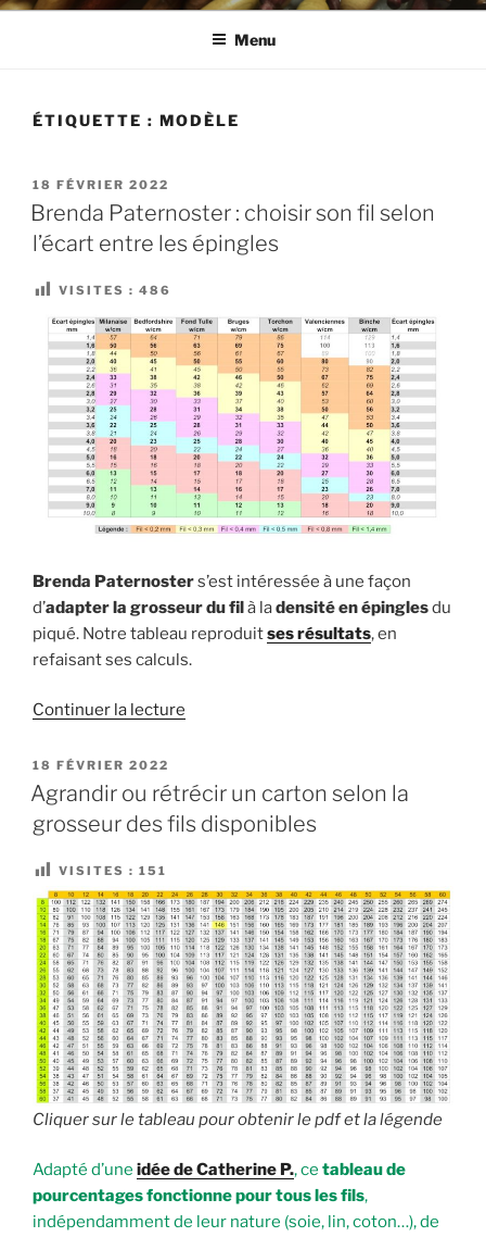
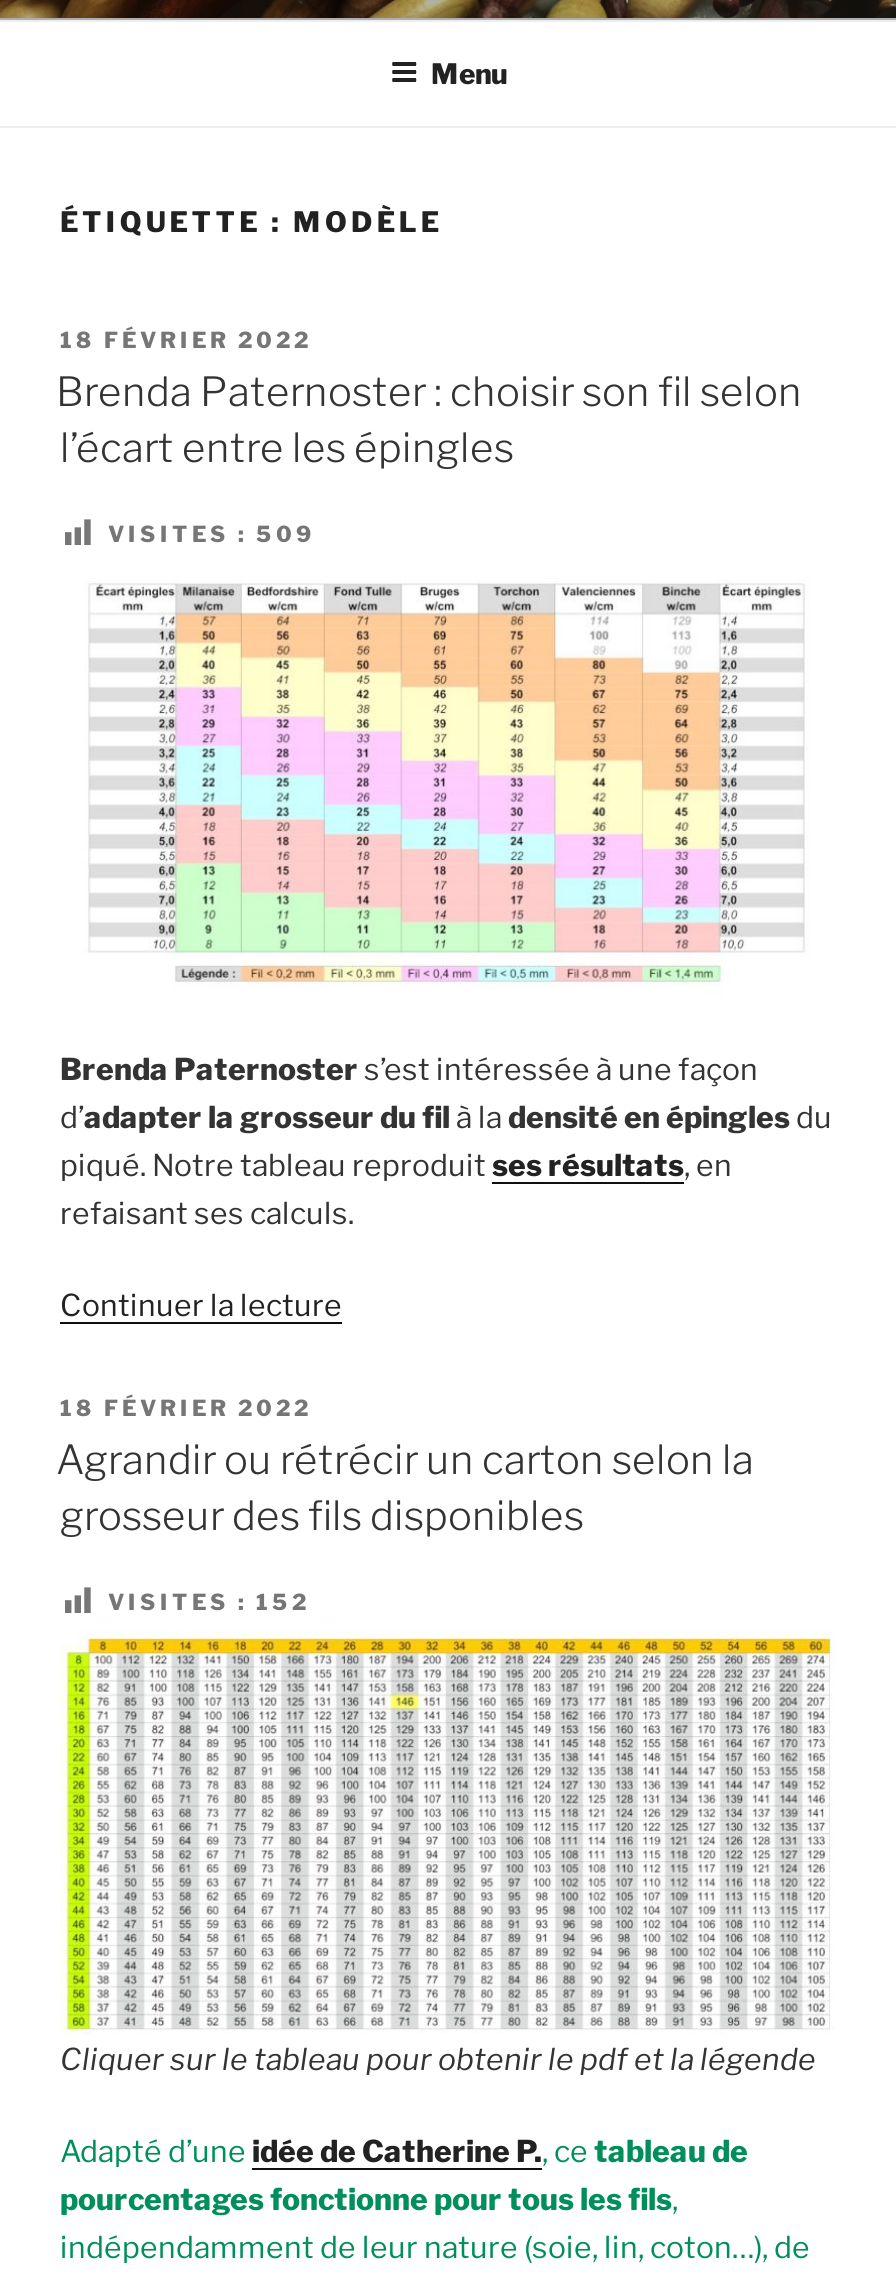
- VISITES : 486
+ VISITES : 509

- VISITES : 151
+ VISITES : 152
